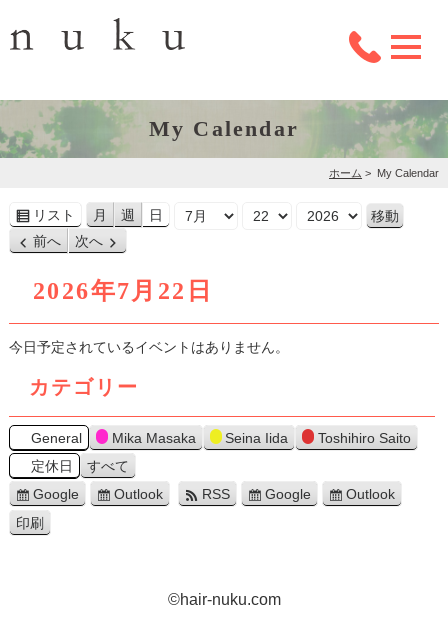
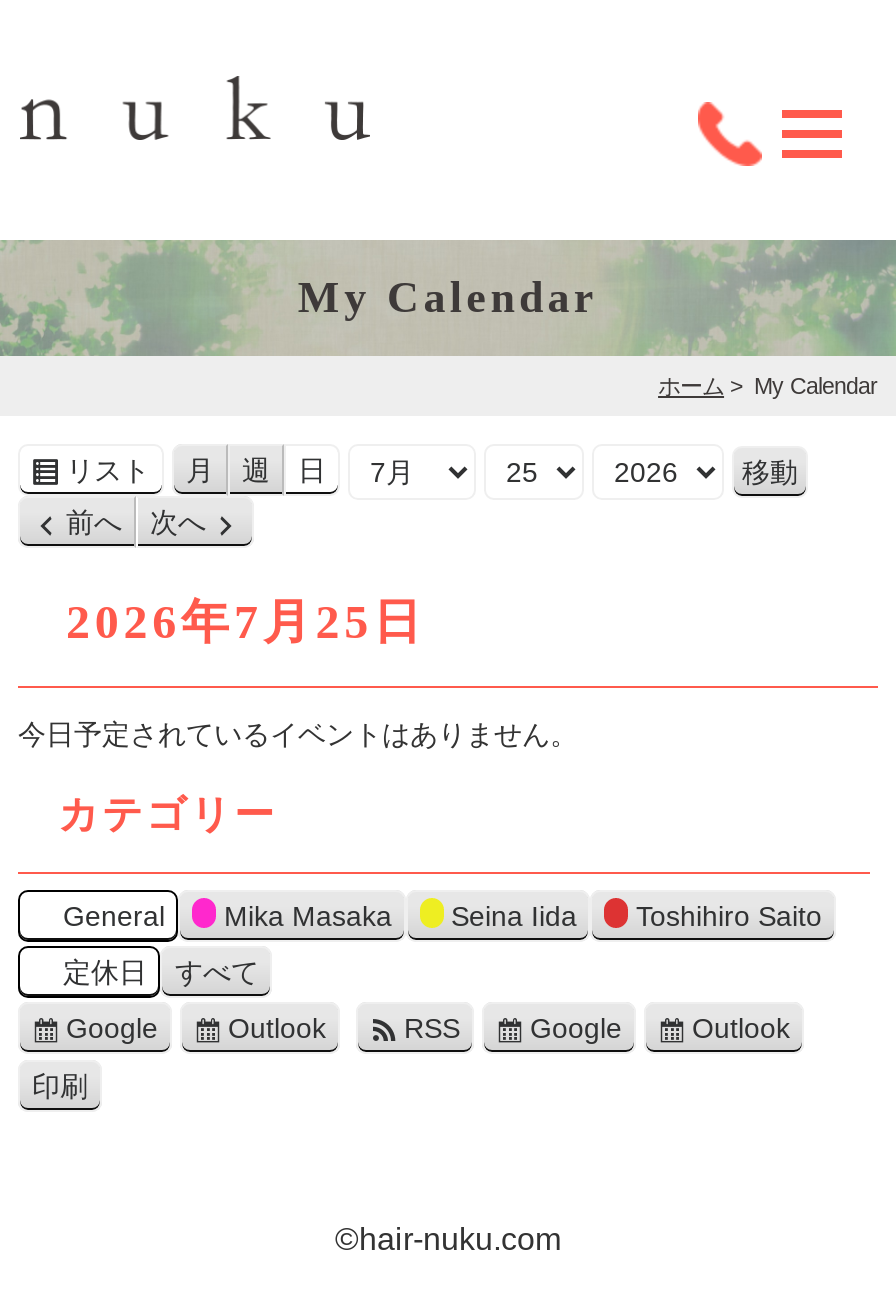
- 2026年7月22日
+ 2026年7月25日
